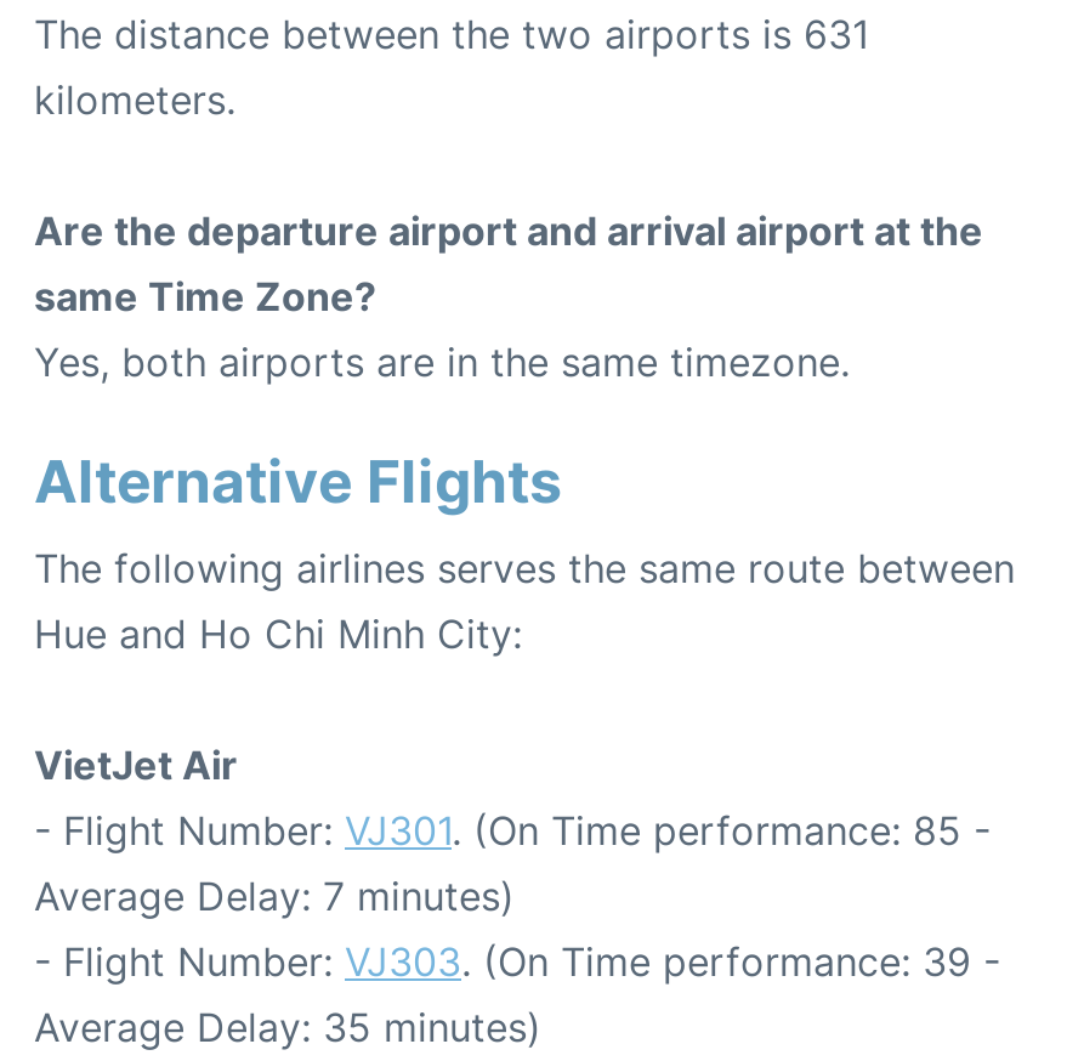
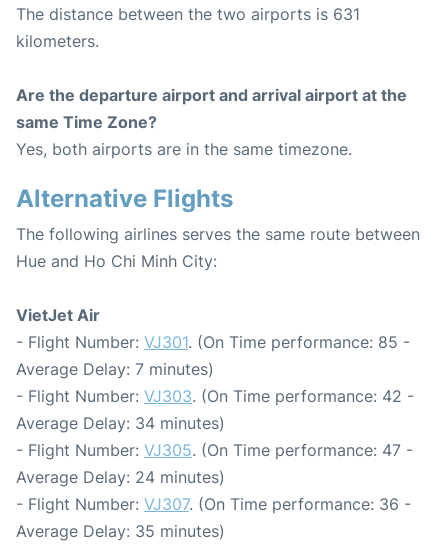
- - Flight Number: VJ303. (On Time performance: 39 -
+ - Flight Number: VJ303. (On Time performance: 42 -
+ Average Delay: 34 minutes)
+ - Flight Number: VJ305. (On Time performance: 47 -
+ Average Delay: 24 minutes)
+ - Flight Number: VJ307. (On Time performance: 36 -
